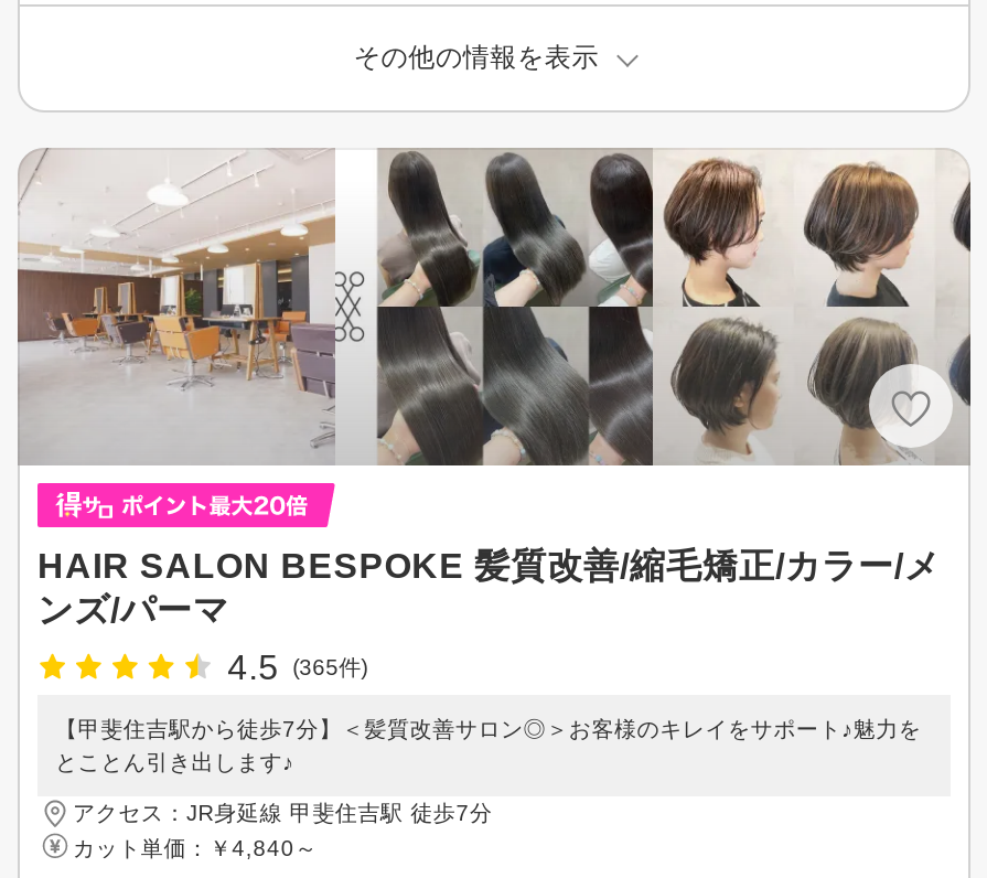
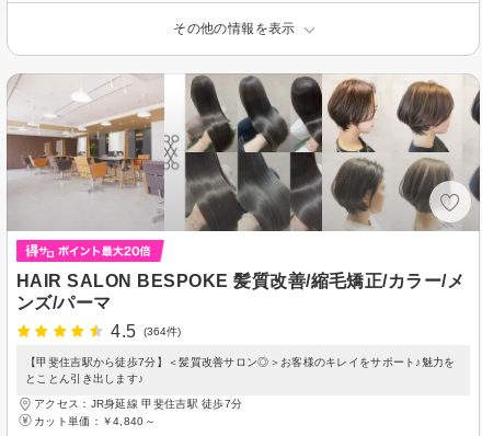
- 4.5 (365件)
+ 4.5 (364件)
